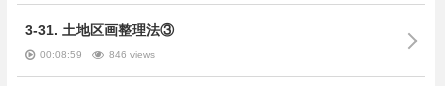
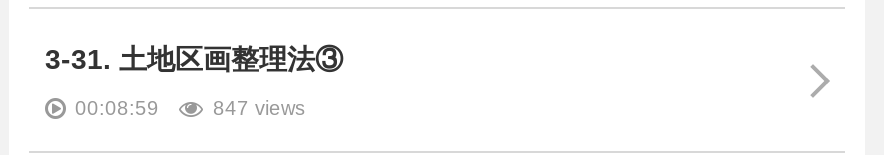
- 846 views
+ 847 views
